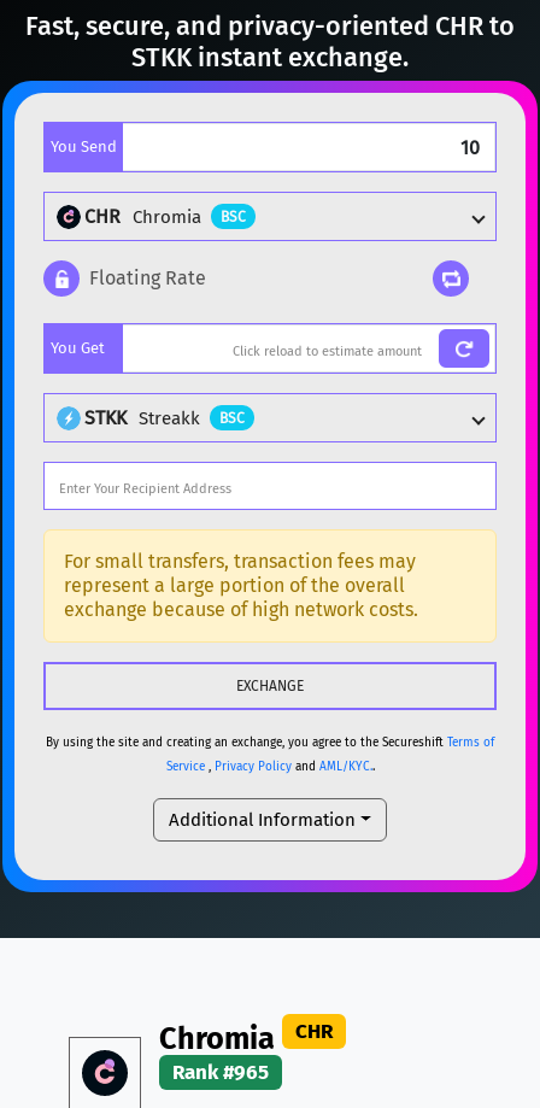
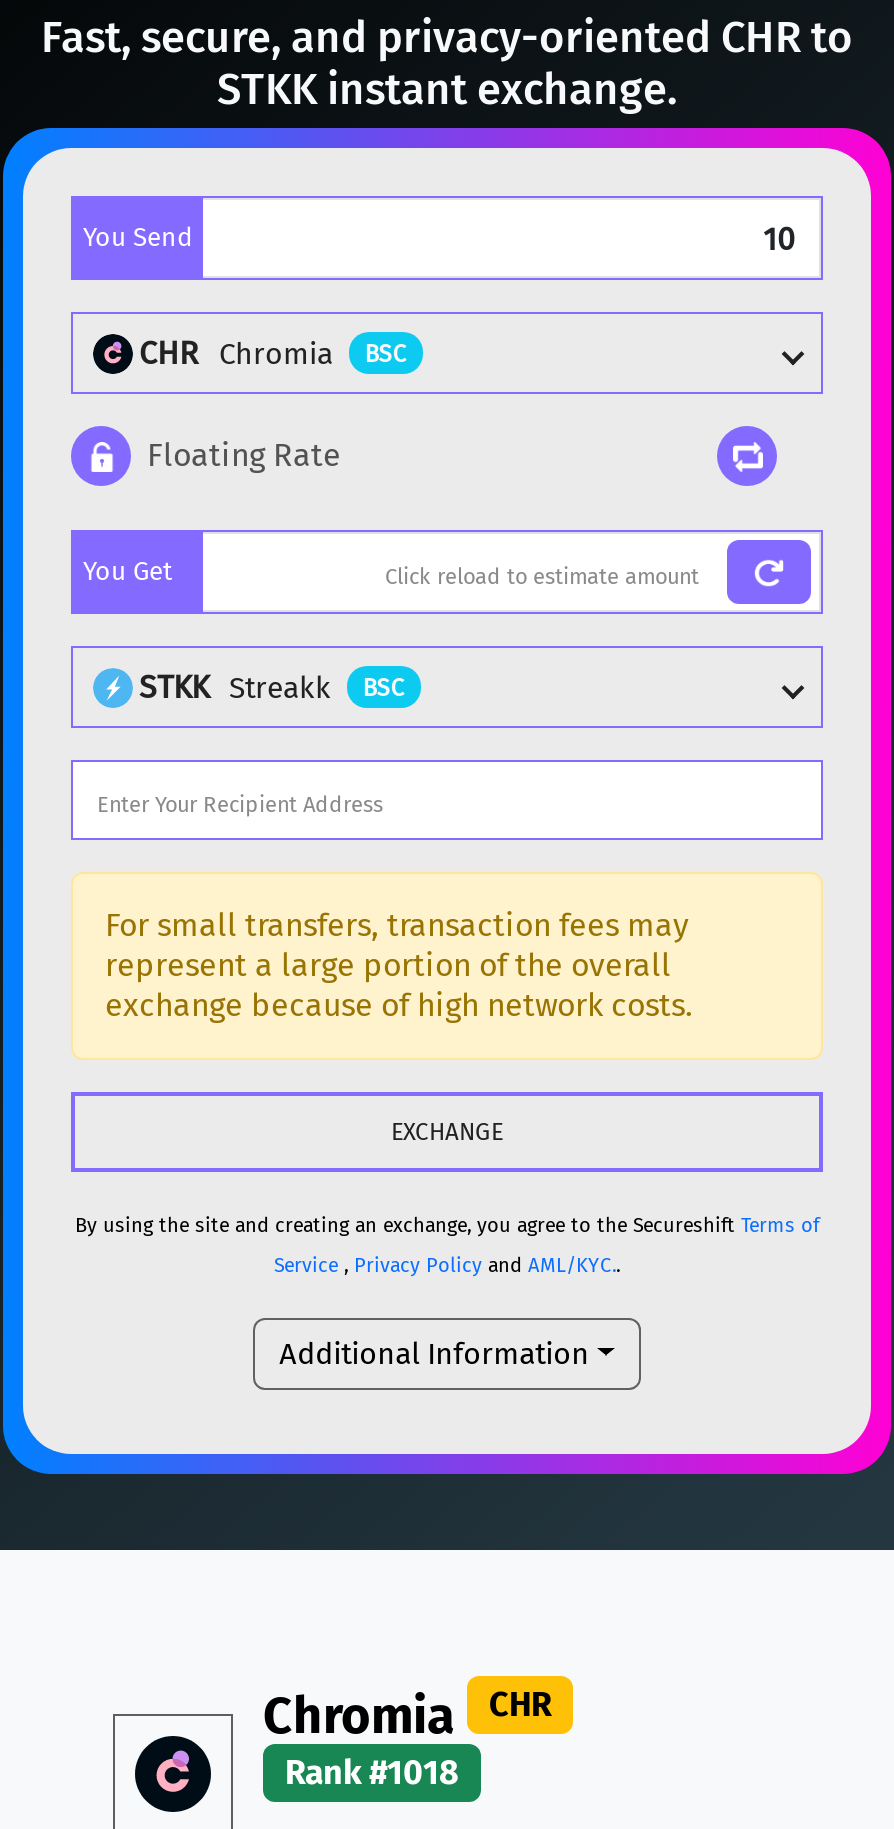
- Rank #965
+ Rank #1018
